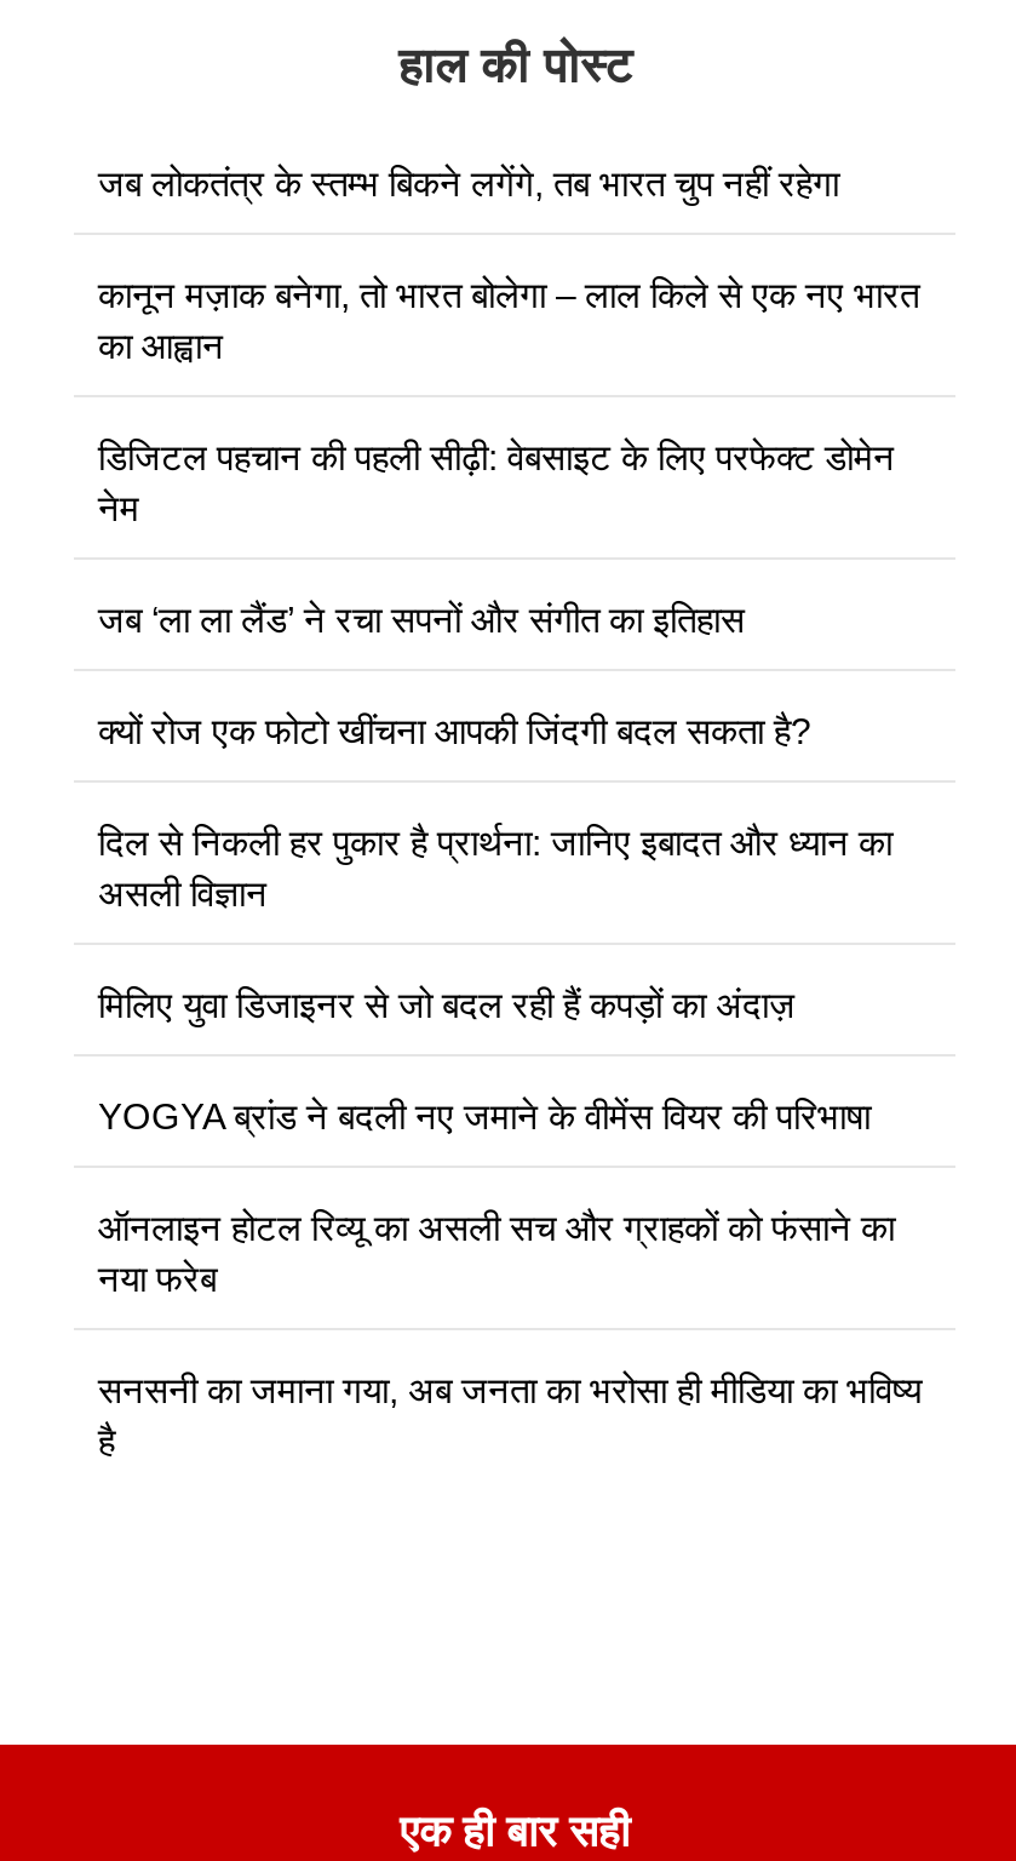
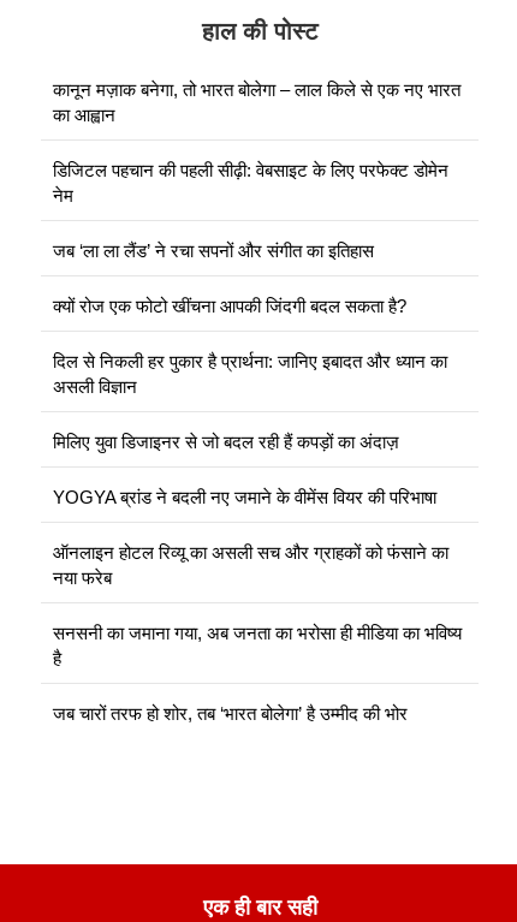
- जब लोकतंत्र के स्तम्भ बिकने लगेंगे, तब भारत चुप नहीं रहेगा

moved up: कानून मज़ाक बनेगा, तो भारत बोलेगा – लाल किले से एक नए भारत | का आह्वान | डिजिटल पहचान की पहली सीढ़ी: वेबसाइट के लिए परफेक्ट डोमेन | ... | सनसनी का जमाना गया, अब जनता का भरोसा ही मीडिया का भविष्य | है

+ जब चारों तरफ हो शोर, तब ‘भारत बोलेगा’ है उम्मीद की भोर
